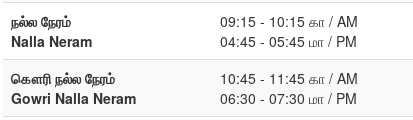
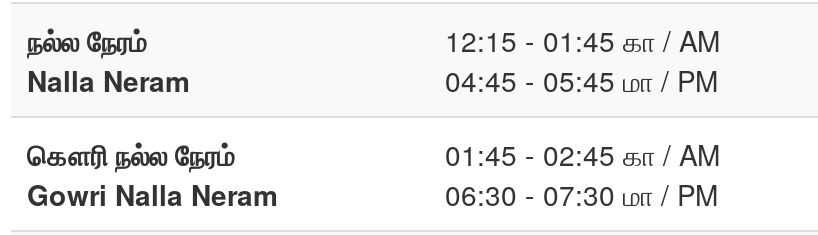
- 09:15 - 10:15 கா / AM
+ 12:15 - 01:45 கா / AM

- 10:45 - 11:45 கா / AM
+ 01:45 - 02:45 கா / AM
